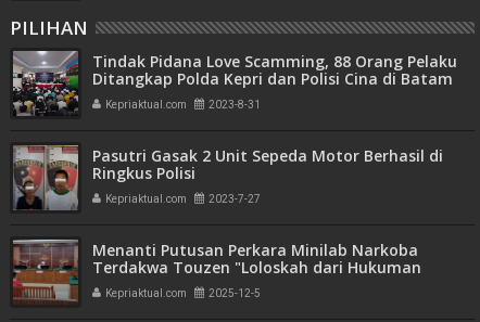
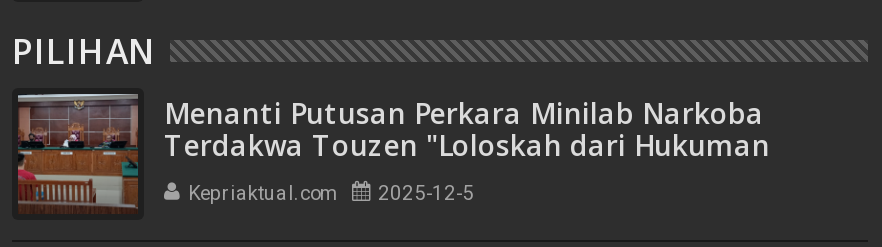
- [image]
- Tindak Pidana Love Scamming, 88 Orang Pelaku
- Ditangkap Polda Kepri dan Polisi Cina di Batam
- Kepriaktual.com
- 2023-8-31
- Pasutri Gasak 2 Unit Sepeda Motor Berhasil di
- Ringkus Polisi
- Kepriaktual.com
- 2023-7-27

- [image]
